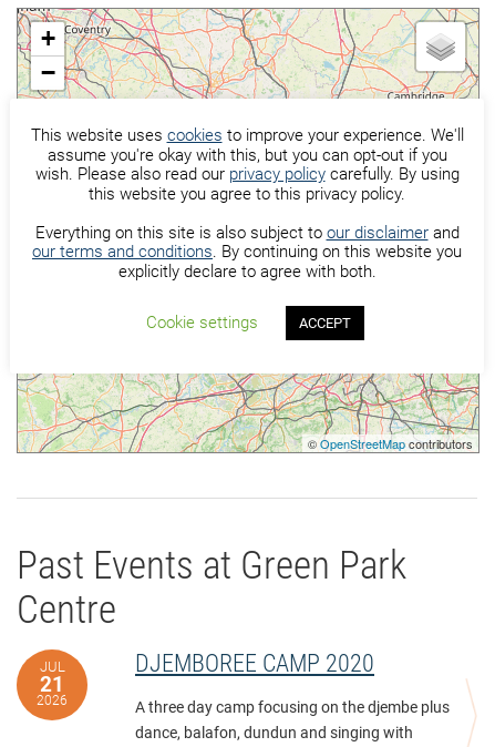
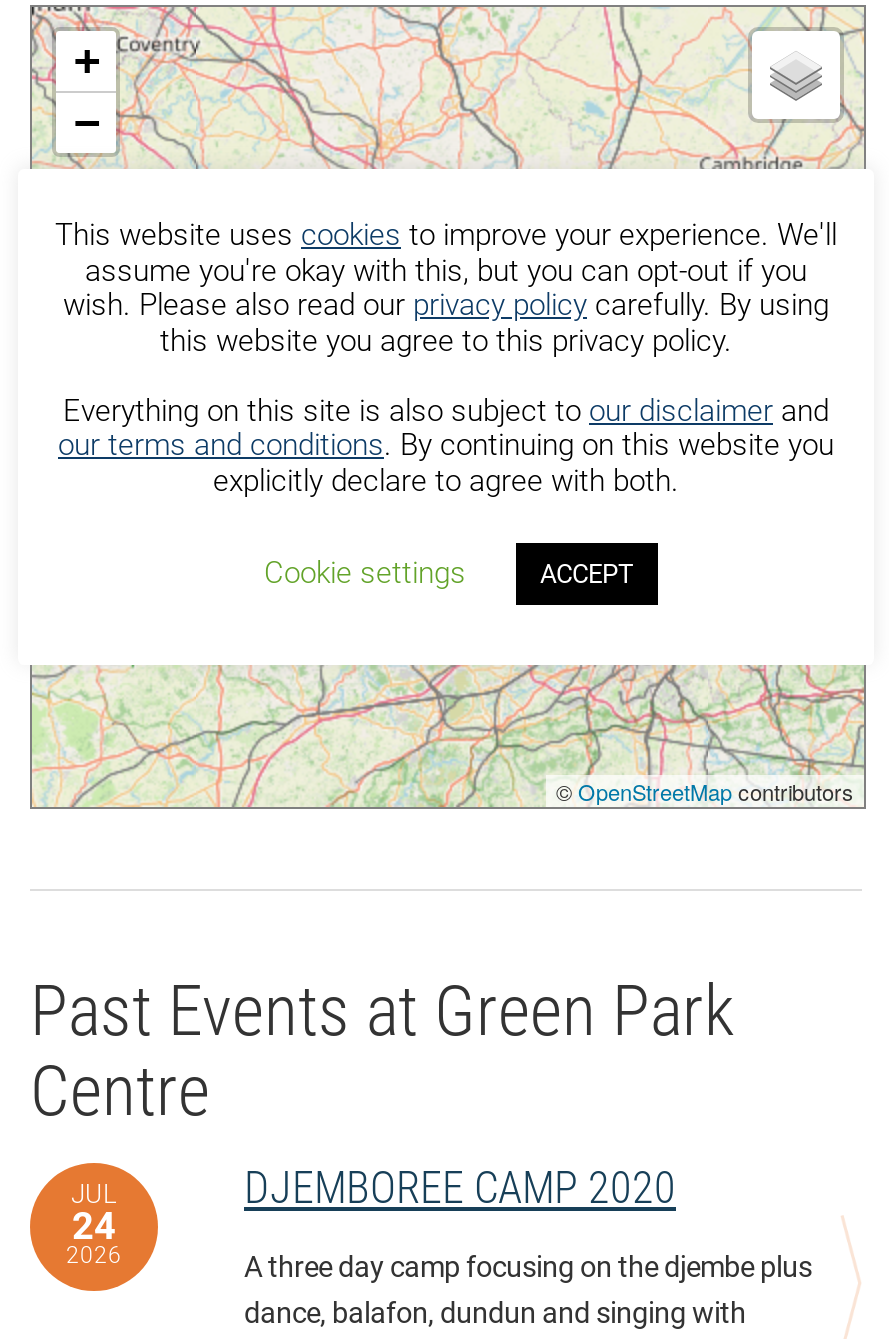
- 21
+ 24
